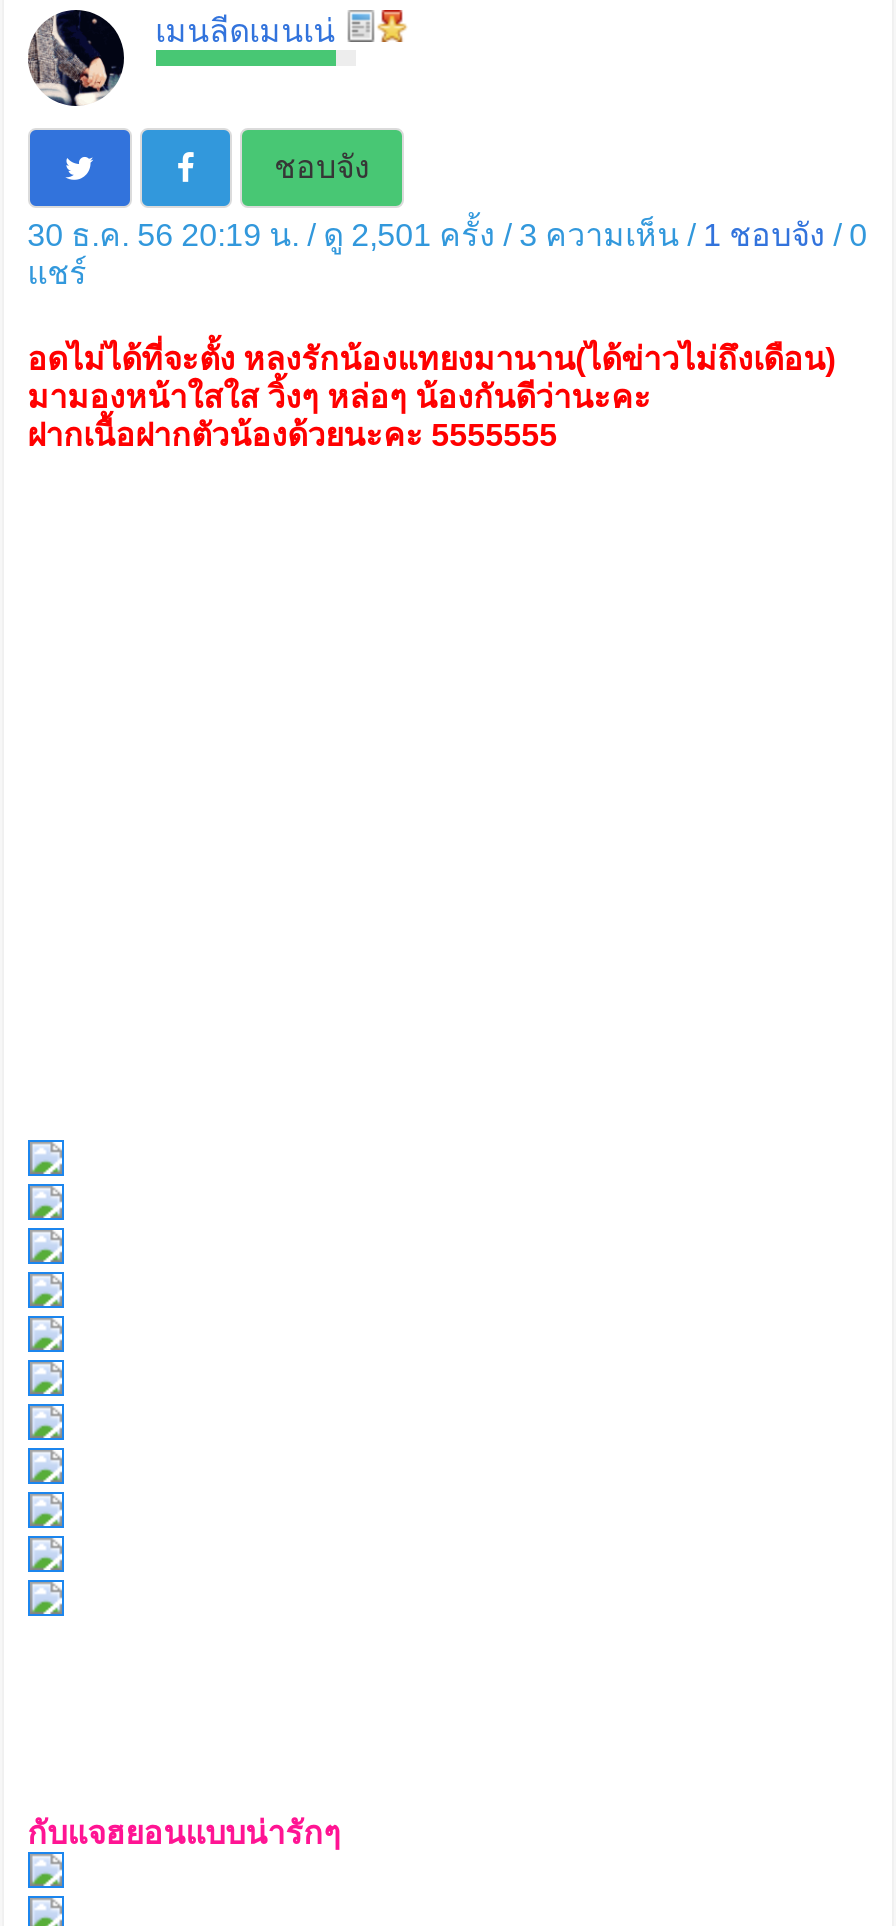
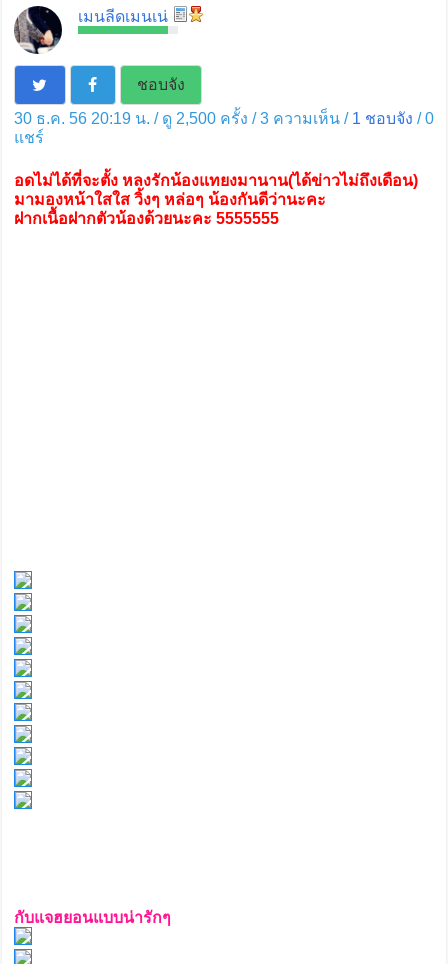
- 30 ธ.ค. 56 20:19 น. / ดู 2,501 ครั้ง / 3 ความเห็น / 1ชอบจัง/ 0
+ 30 ธ.ค. 56 20:19 น. / ดู 2,500 ครั้ง / 3 ความเห็น / 1ชอบจัง/ 0
